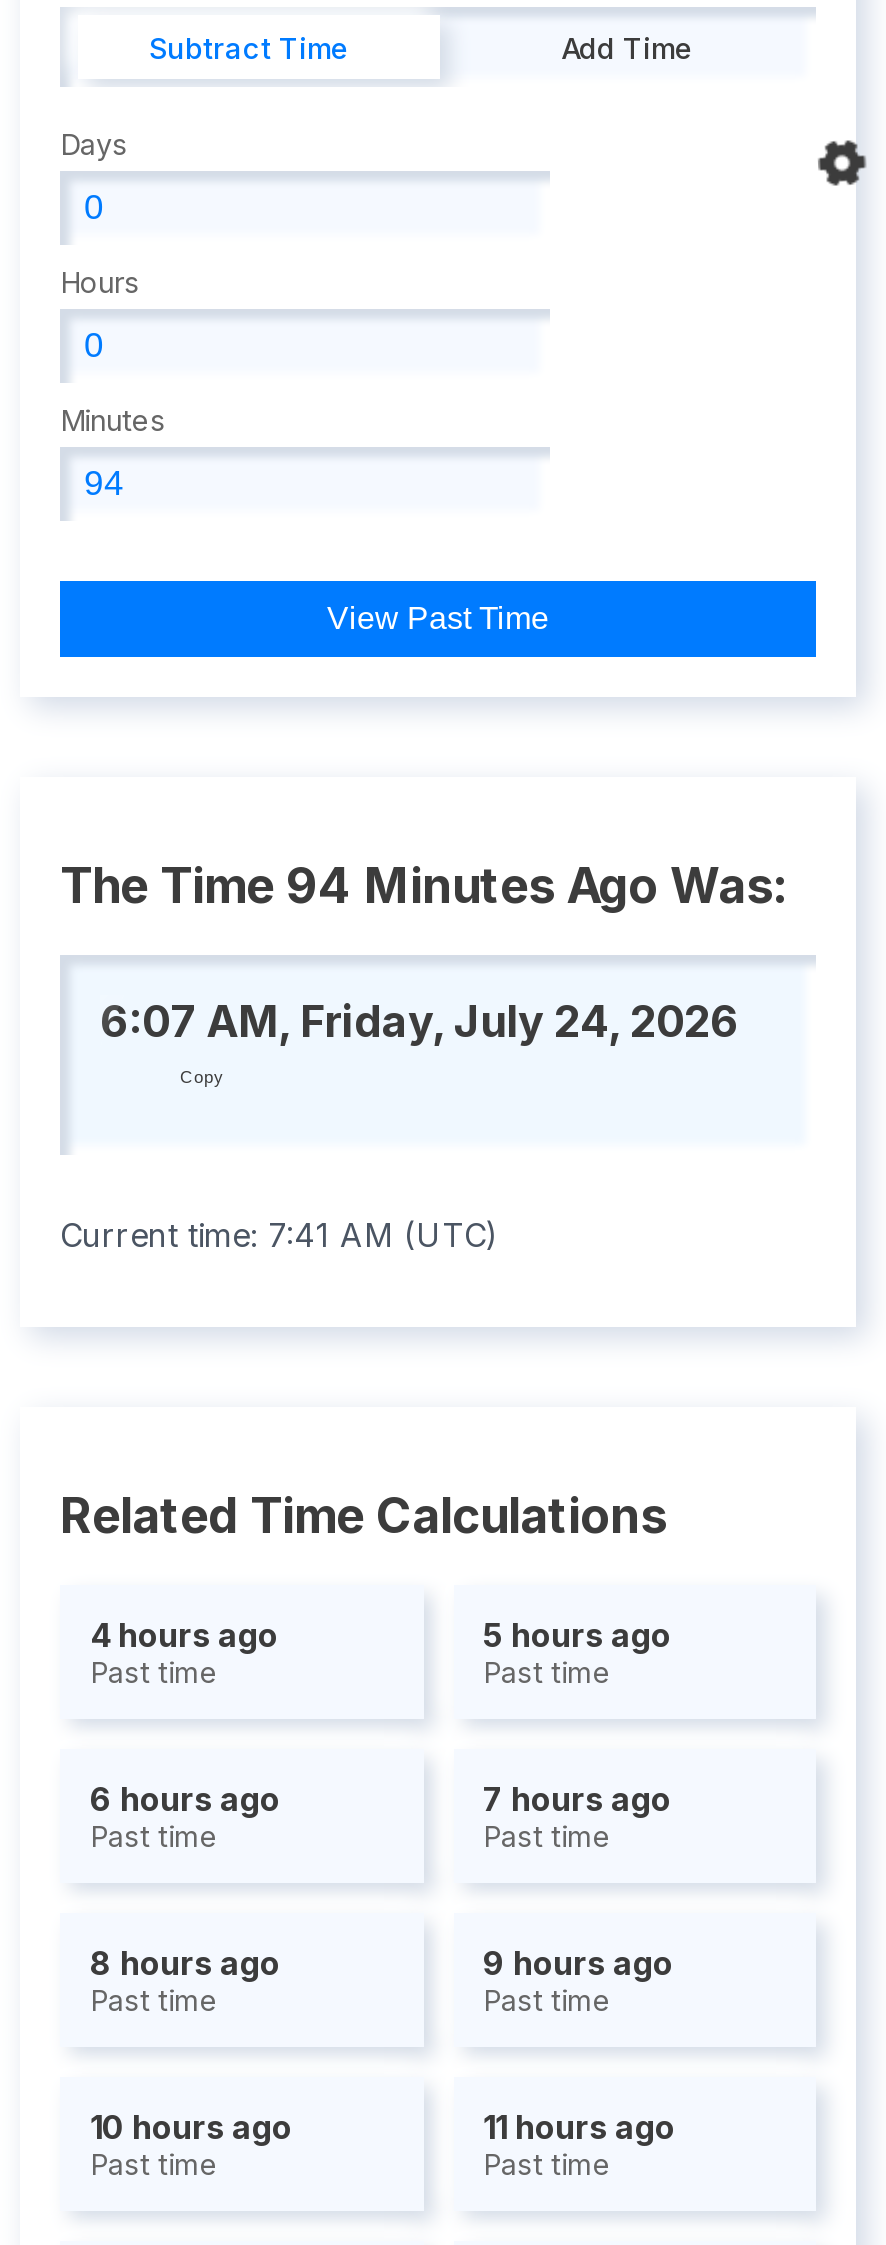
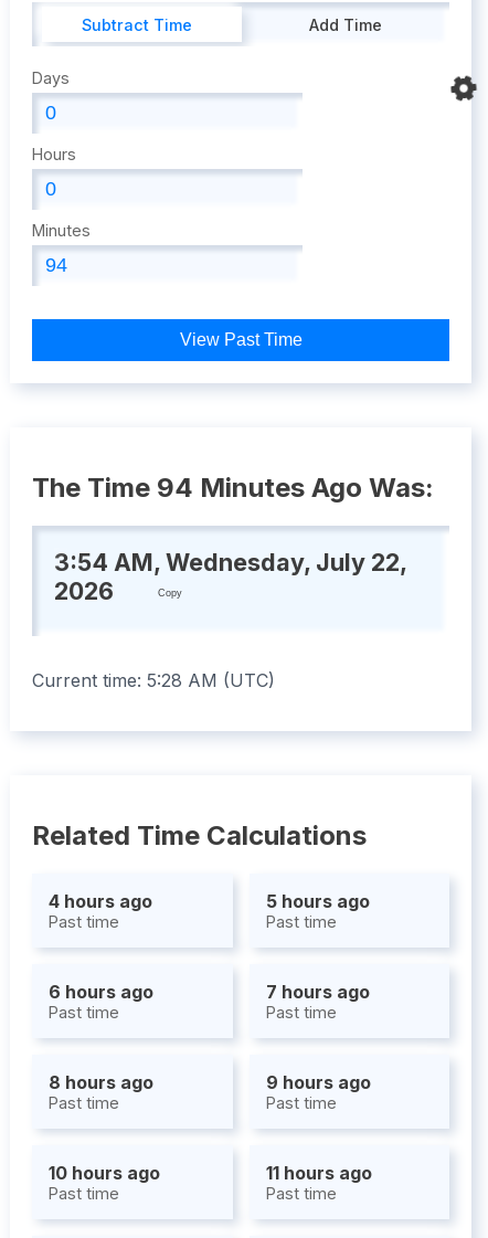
- 6:07 AM, Friday, July 24, 2026
+ 3:54 AM, Wednesday, July 22,
+ 2026

- Current time: 7:41 AM (UTC)
+ Current time: 5:28 AM (UTC)
